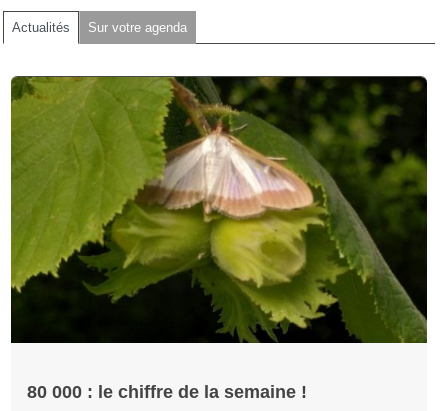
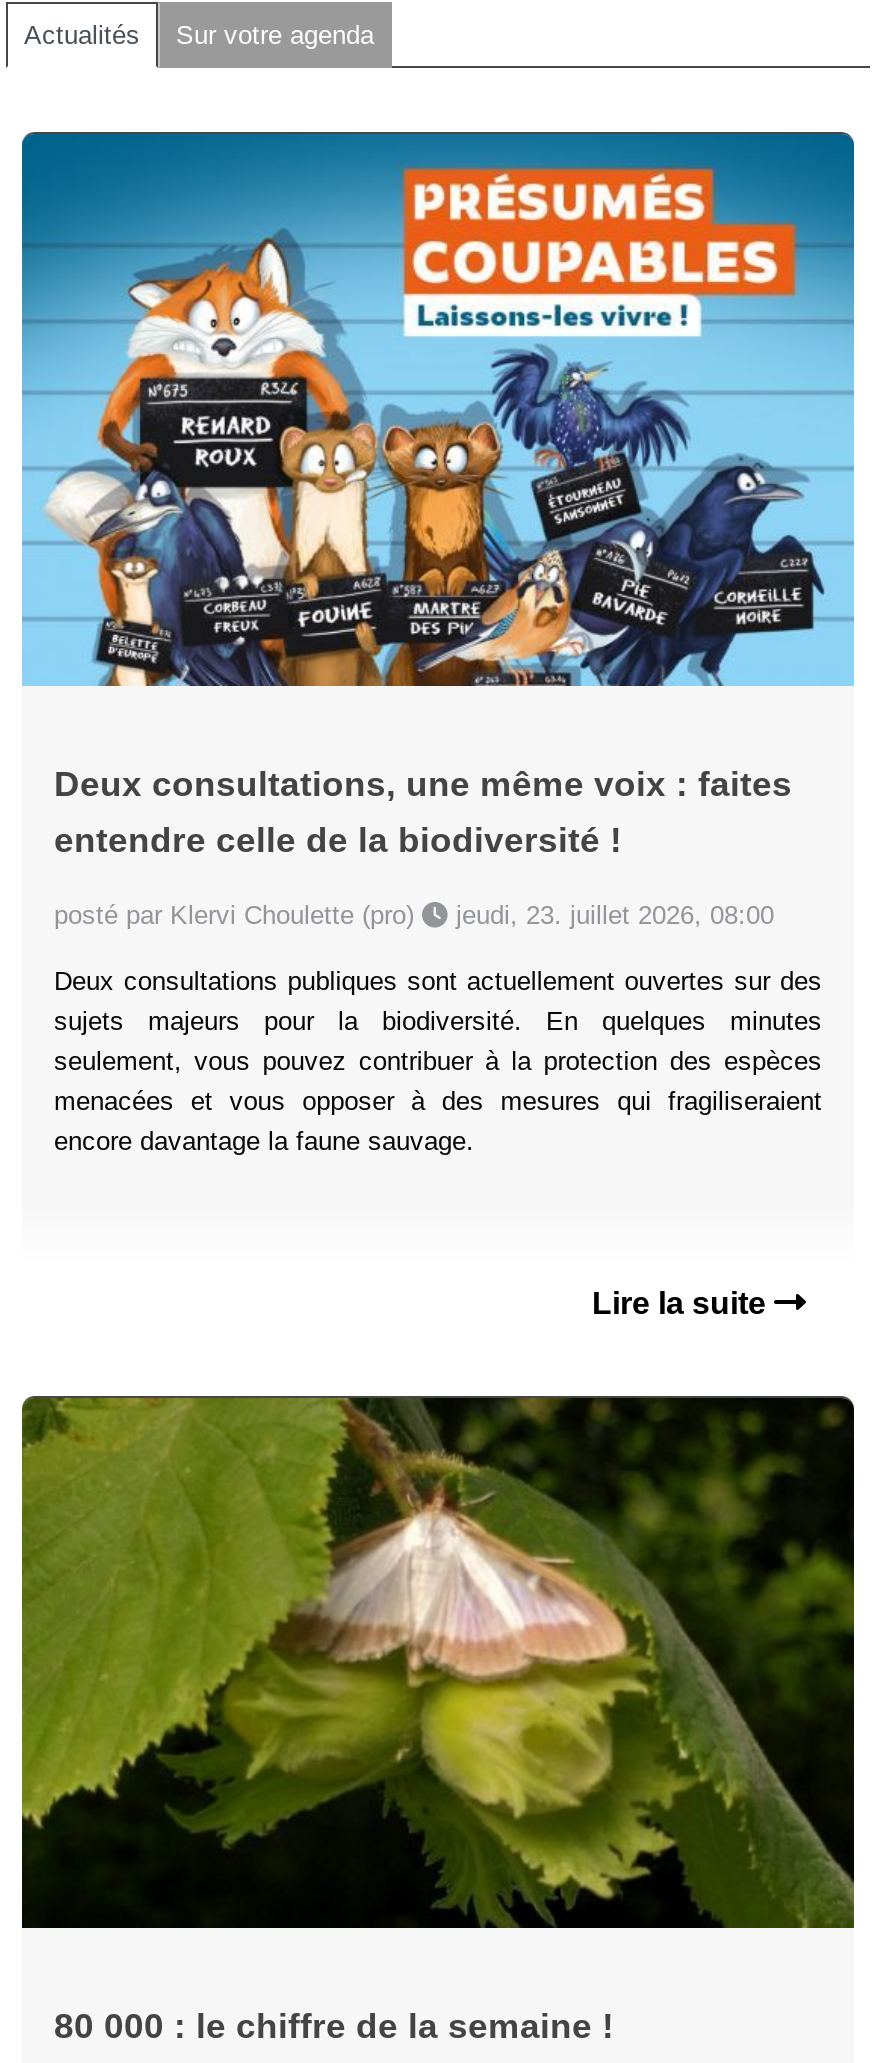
+ [image]
+ Deux consultations, une même voix : faites
+ entendre celle de la biodiversité !
+ posté par Klervi Choulette (pro)
+ jeudi, 23. juillet 2026, 08:00
+ Deux consultations publiques sont actuellement ouvertes sur des
+ sujets majeurs pour la biodiversité. En quelques minutes
+ seulement, vous pouvez contribuer à la protection des espèces
+ menacées et vous opposer à des mesures qui fragiliseraient
+ encore davantage la faune sauvage.

+ Lire la suite
